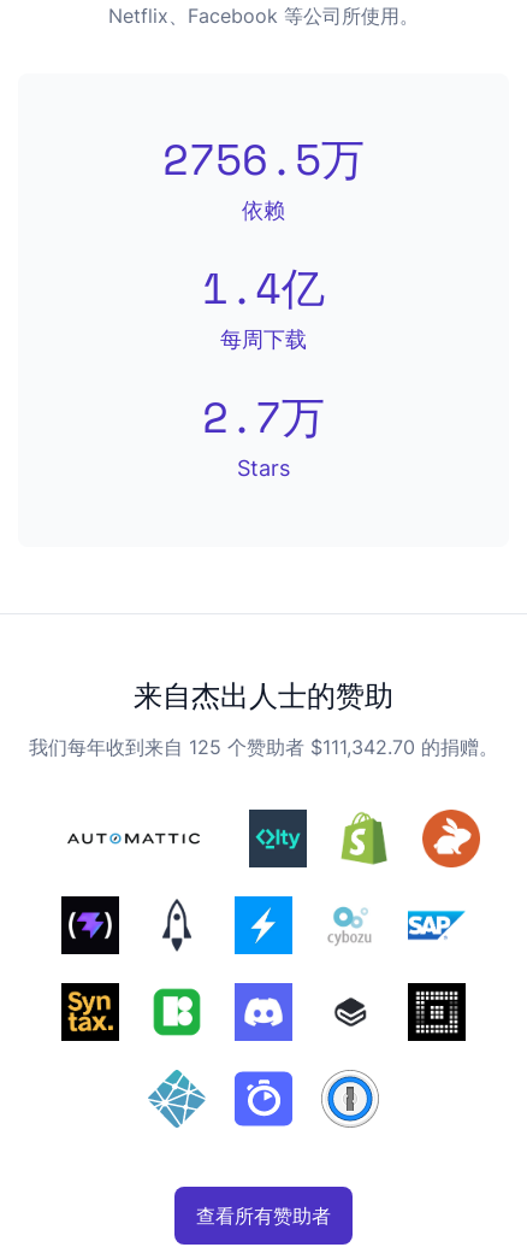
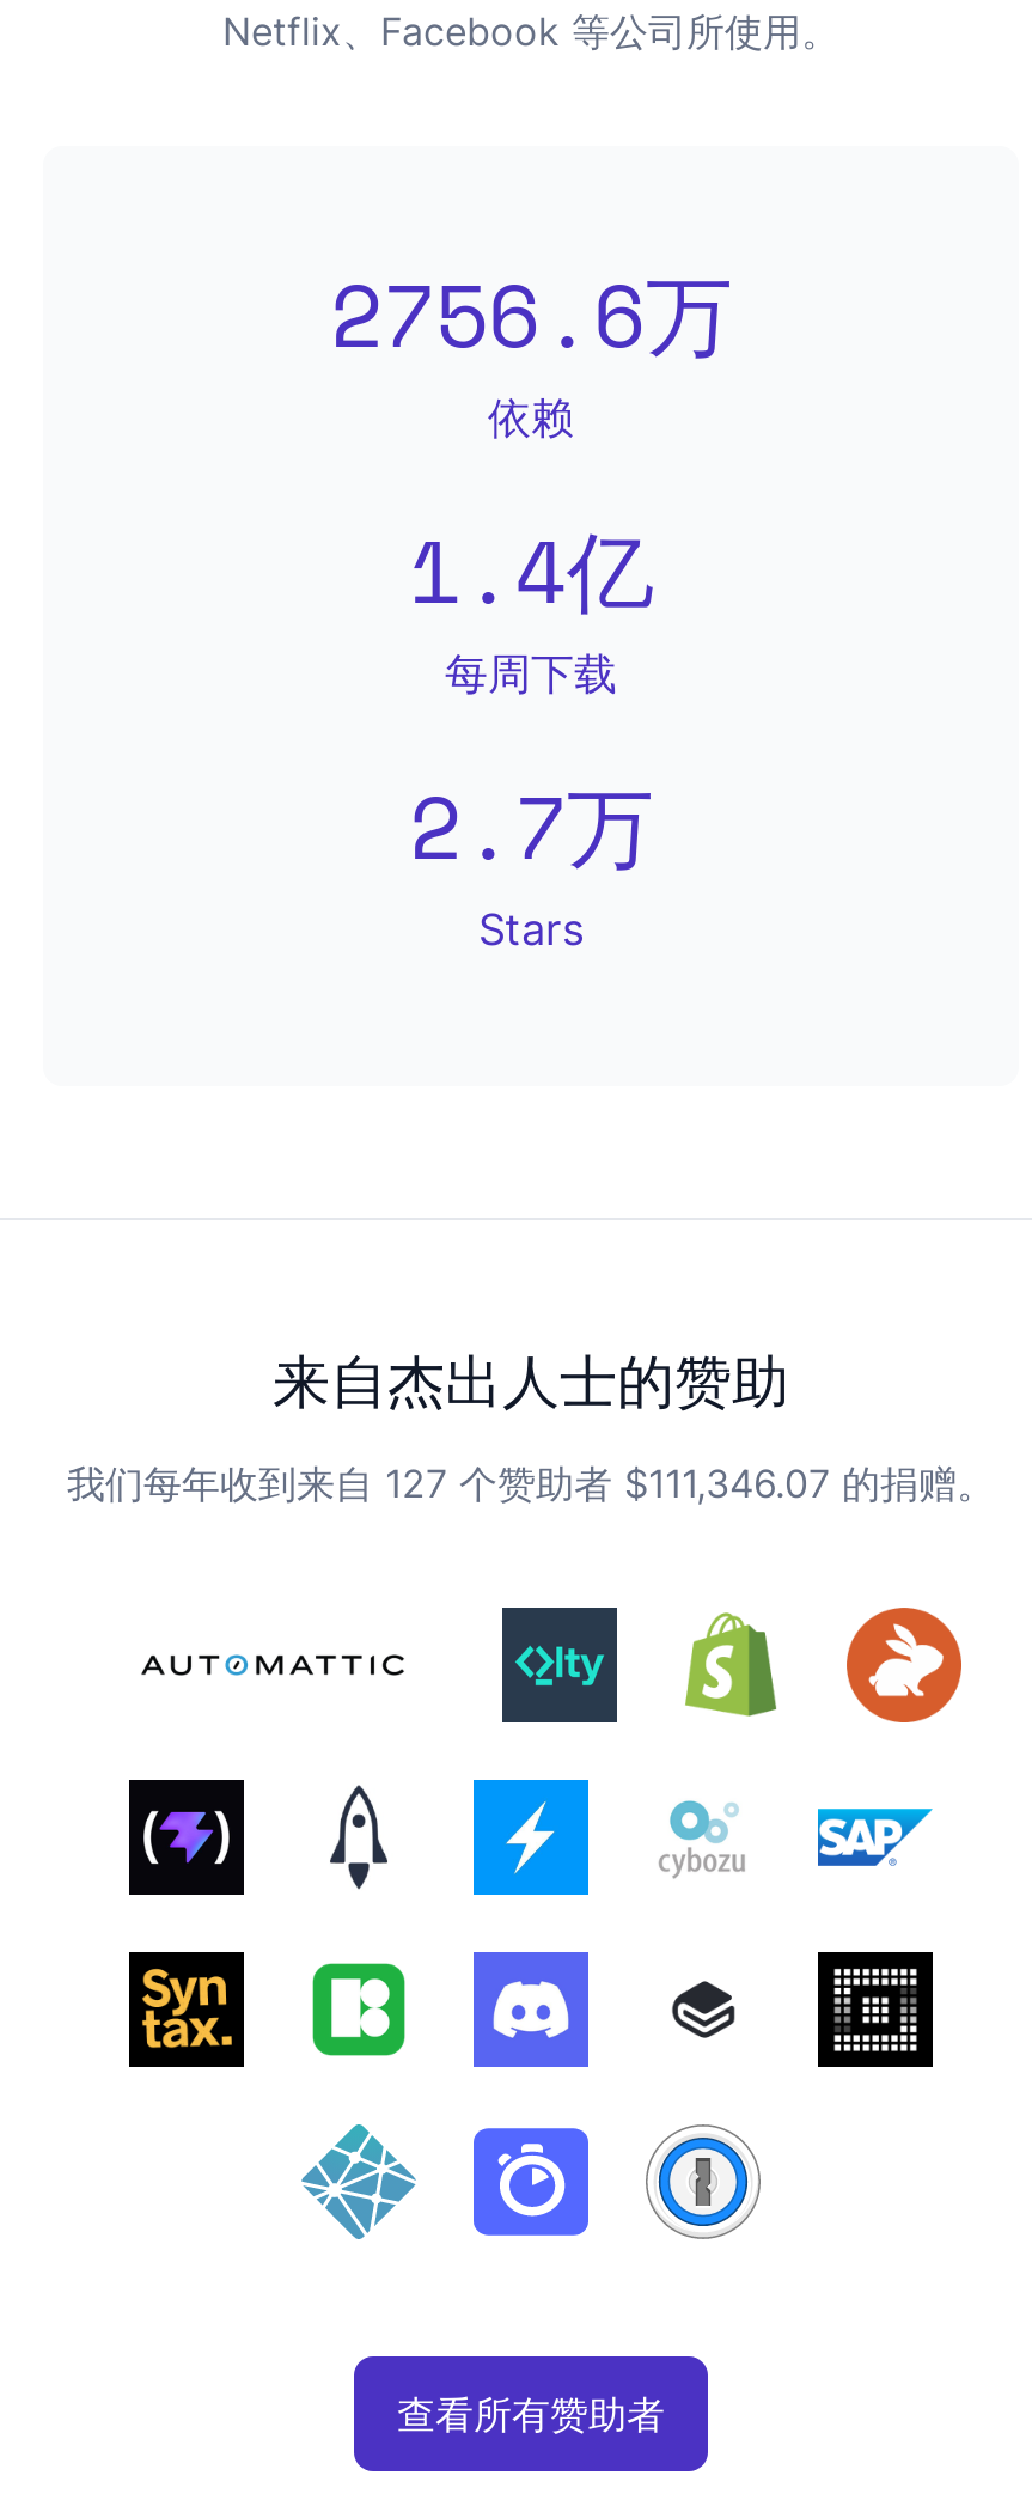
- 2756.5万
+ 2756.6万

- 我们每年收到来自 125 个赞助者 $111,342.70 的捐赠。
+ 我们每年收到来自 127 个赞助者 $111,346.07 的捐赠。
